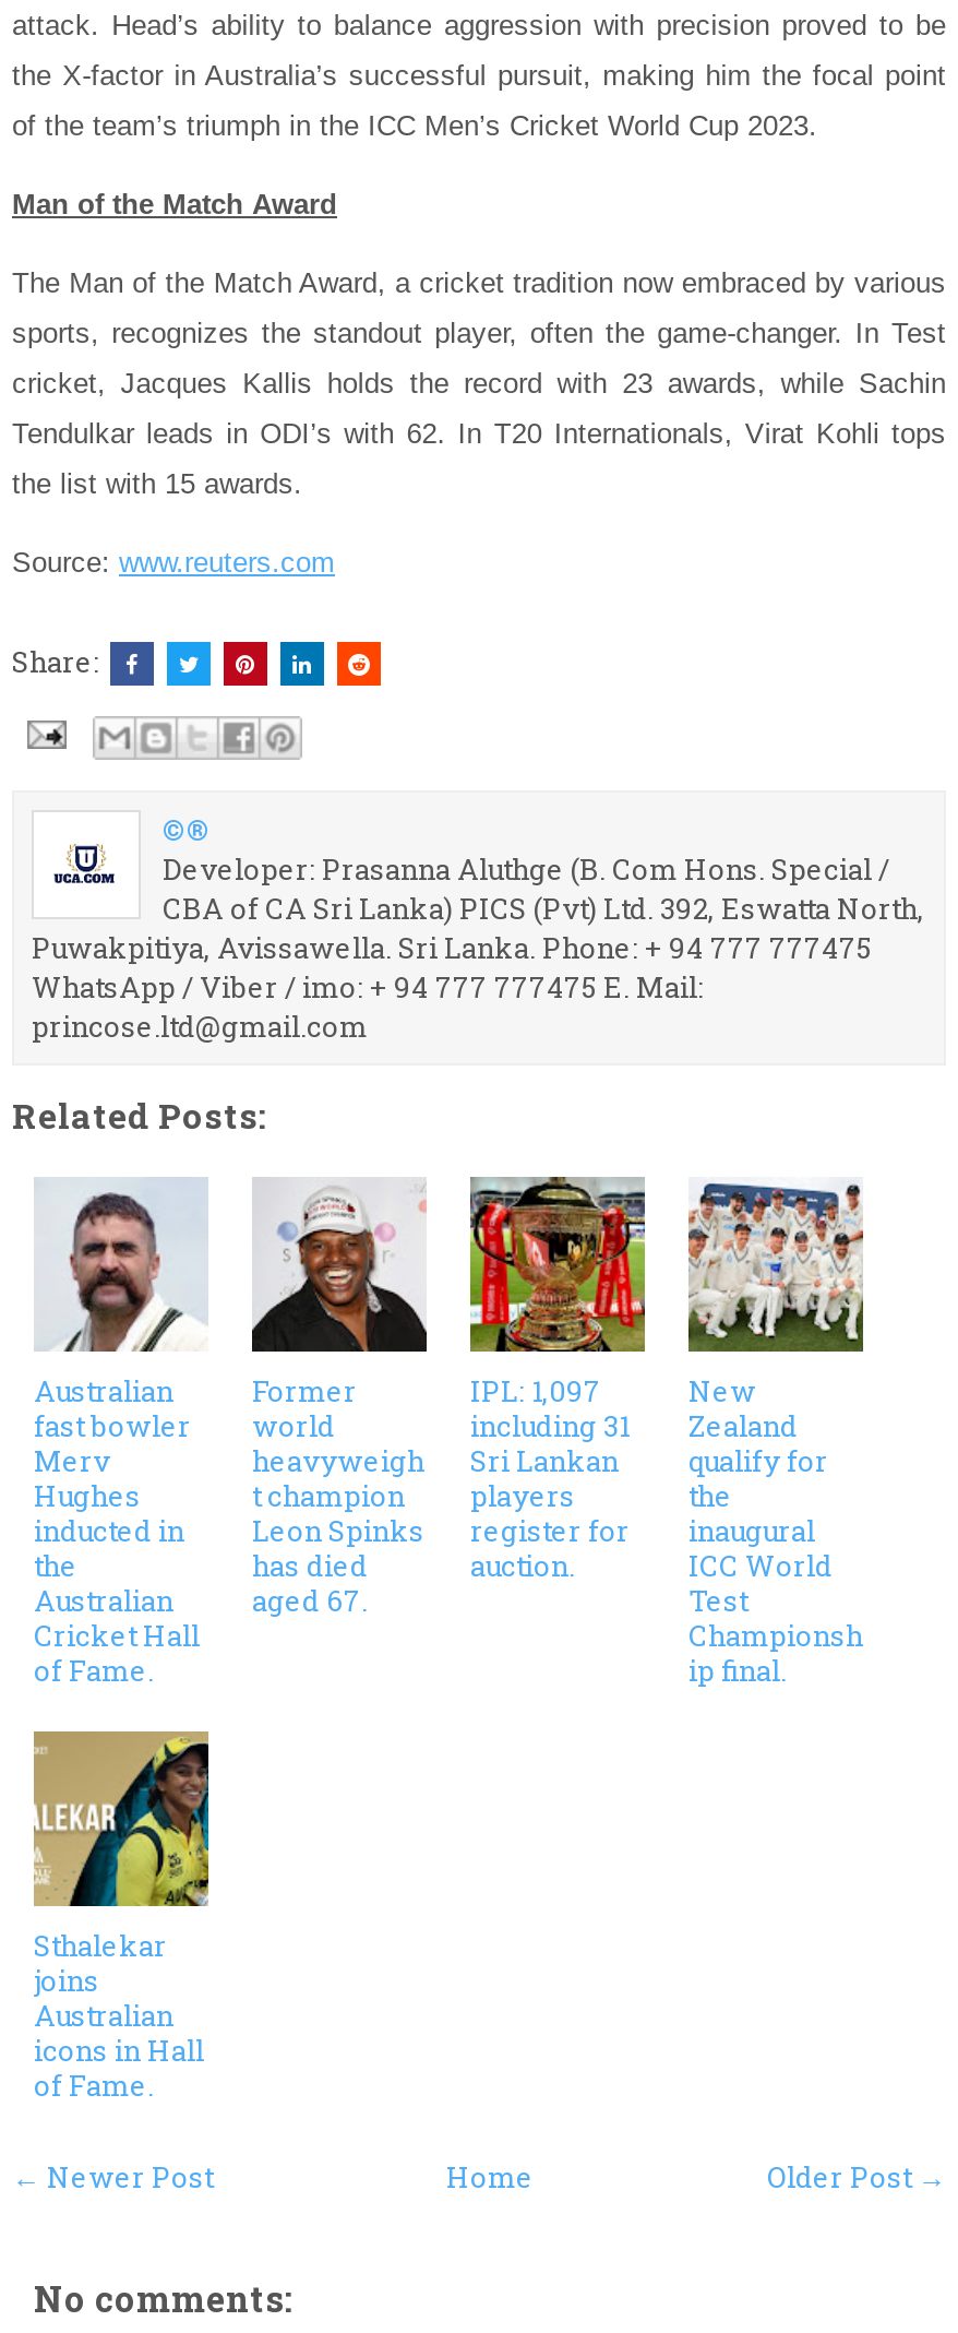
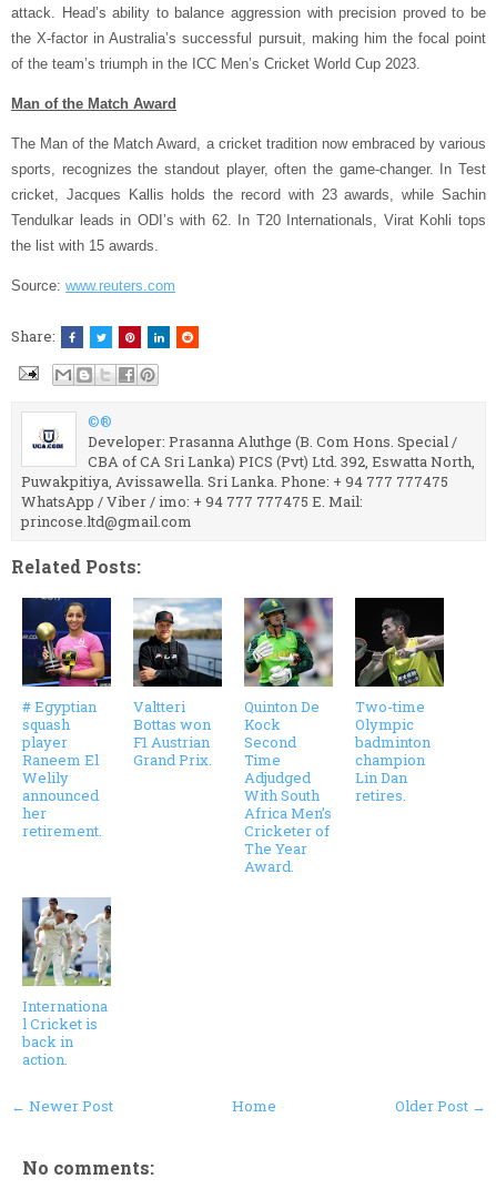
- [image]
- Australian
- fast bowler
- Merv
- Hughes
- inducted in
- the
- Australian
- Cricket Hall
- of Fame.
+ [image]
+ # Egyptian
+ squash
+ player
+ Raneem El
+ Welily
+ announced
+ her
+ retirement.

- [image]
- Former
- world
- heavyweigh
- t champion
- Leon Spinks
- has died
- aged 67.
+ [image]
+ Valtteri
+ Bottas won
+ F1 Austrian
+ Grand Prix.

- [image]
- IPL: 1,097
- including 31
- Sri Lankan
- players
- register for
- auction.
+ [image]
+ Quinton De
+ Kock
+ Second
+ Time
+ Adjudged
+ With South
+ Africa Men’s
+ Cricketer of
+ The Year
+ Award.

- [image]
- New
- Zealand
- qualify for
- the
- inaugural
- ICC World
- Test
- Championsh
- ip final.
+ [image]
+ Two-time
+ Olympic
+ badminton
+ champion
+ Lin Dan
+ retires.

- [image]
- Sthalekar
- joins
- Australian
- icons in Hall
- of Fame.
+ [image]
+ Internationa
+ l Cricket is
+ back in
+ action.
